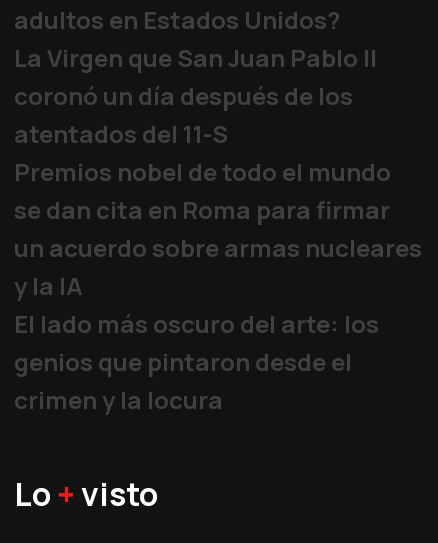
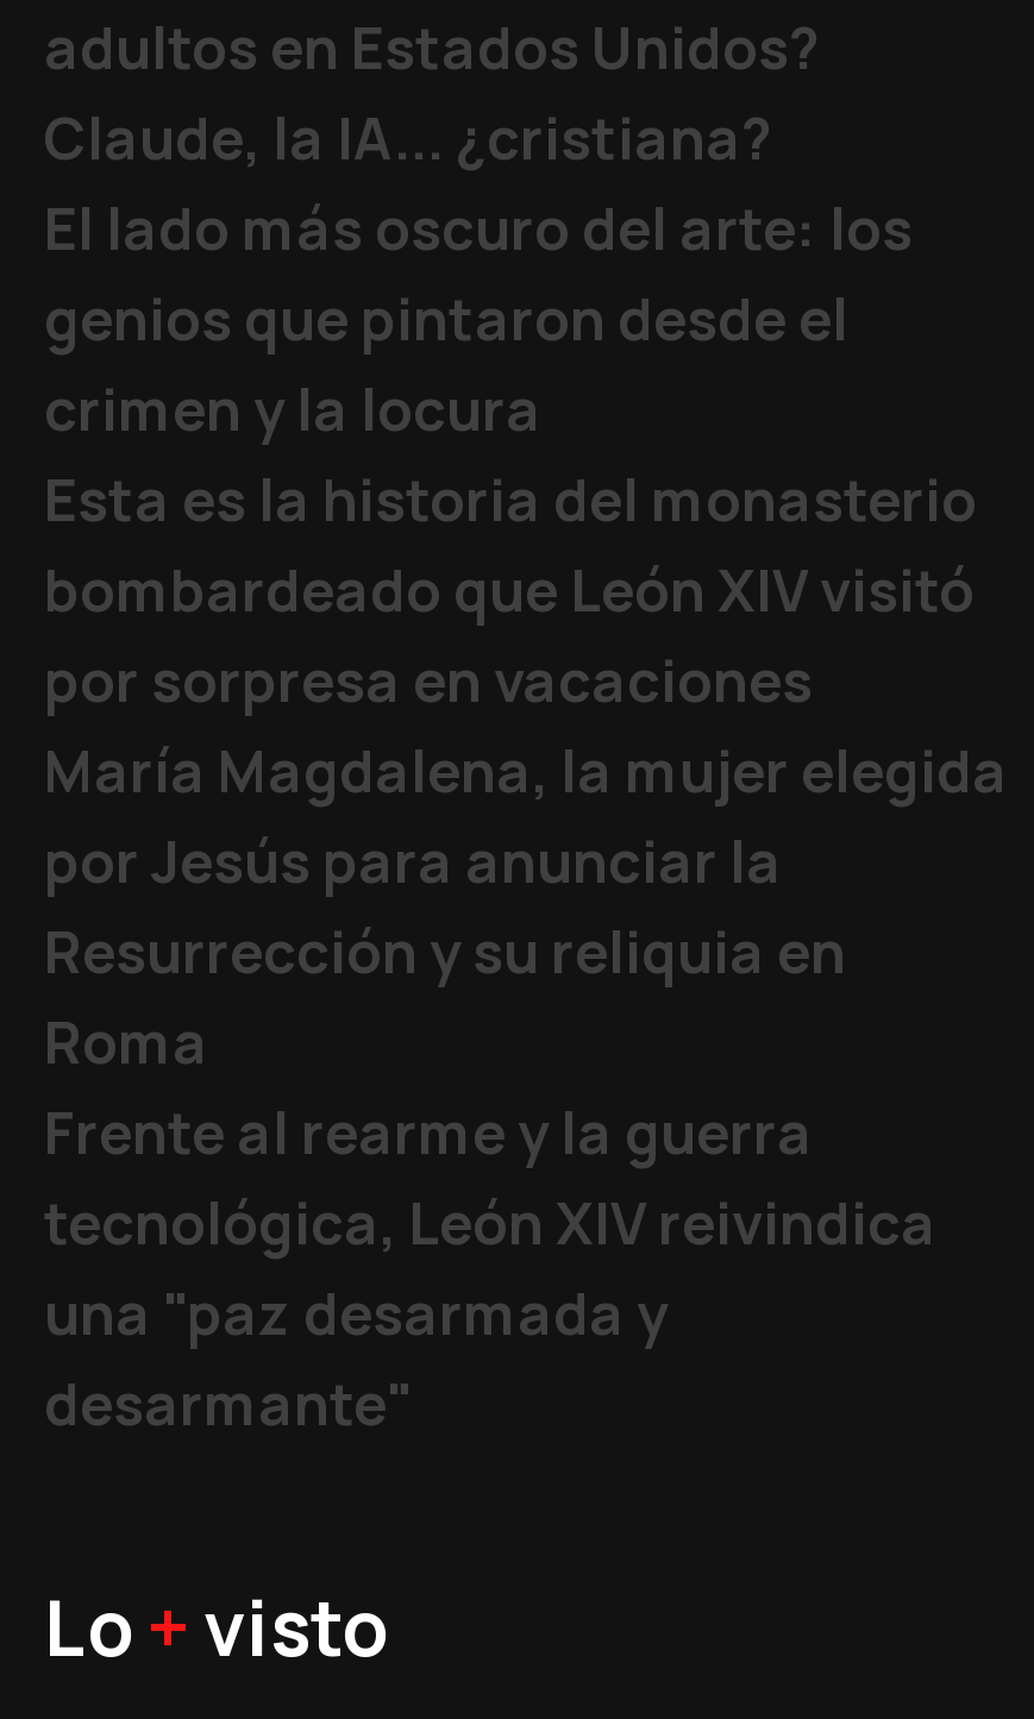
- La Virgen que San Juan Pablo II
- coronó un día después de los
- atentados del 11-S
- Premios nobel de todo el mundo
- se dan cita en Roma para firmar
- un acuerdo sobre armas nucleares
- y la IA
+ Claude, la IA... ¿cristiana?

moved up: El lado más oscuro del arte: los | genios que pintaron desde el | crimen y la locura

+ Esta es la historia del monasterio
+ bombardeado que León XIV visitó
+ por sorpresa en vacaciones
+ María Magdalena, la mujer elegida
+ por Jesús para anunciar la
+ Resurrección y su reliquia en
+ Roma
+ Frente al rearme y la guerra
+ tecnológica, León XIV reivindica
+ una "paz desarmada y
+ desarmante"
